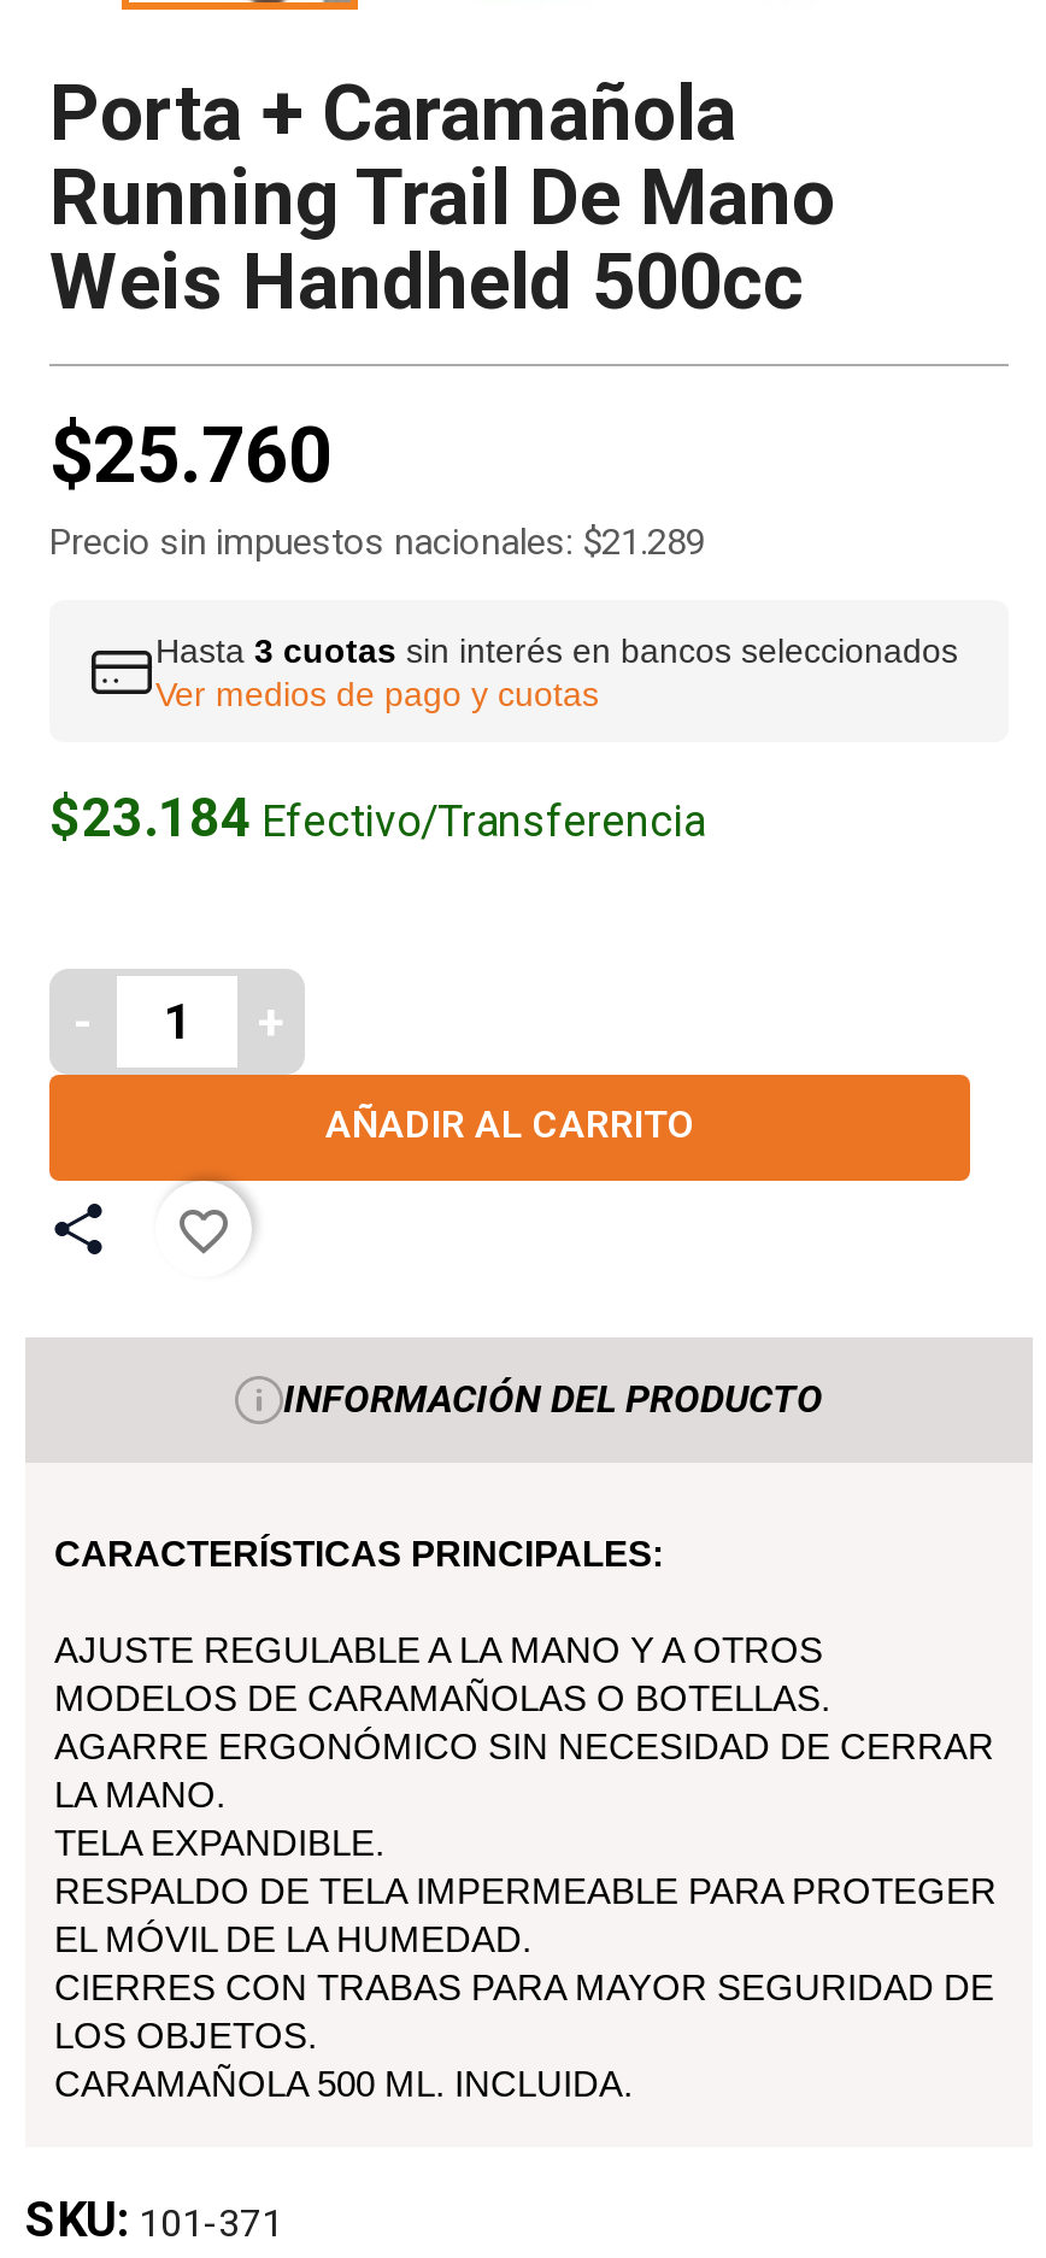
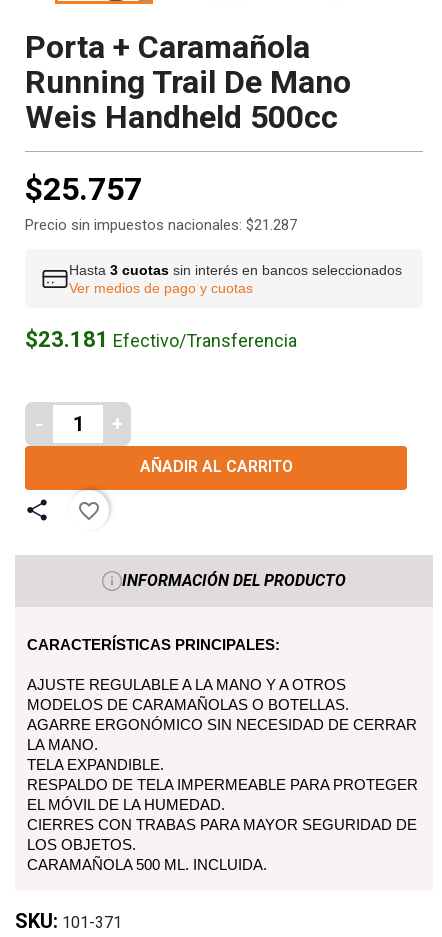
- $25.760
+ $25.757

- Precio sin impuestos nacionales: $21.289
+ Precio sin impuestos nacionales: $21.287

- $23.184 Efectivo/Transferencia
+ $23.181 Efectivo/Transferencia
